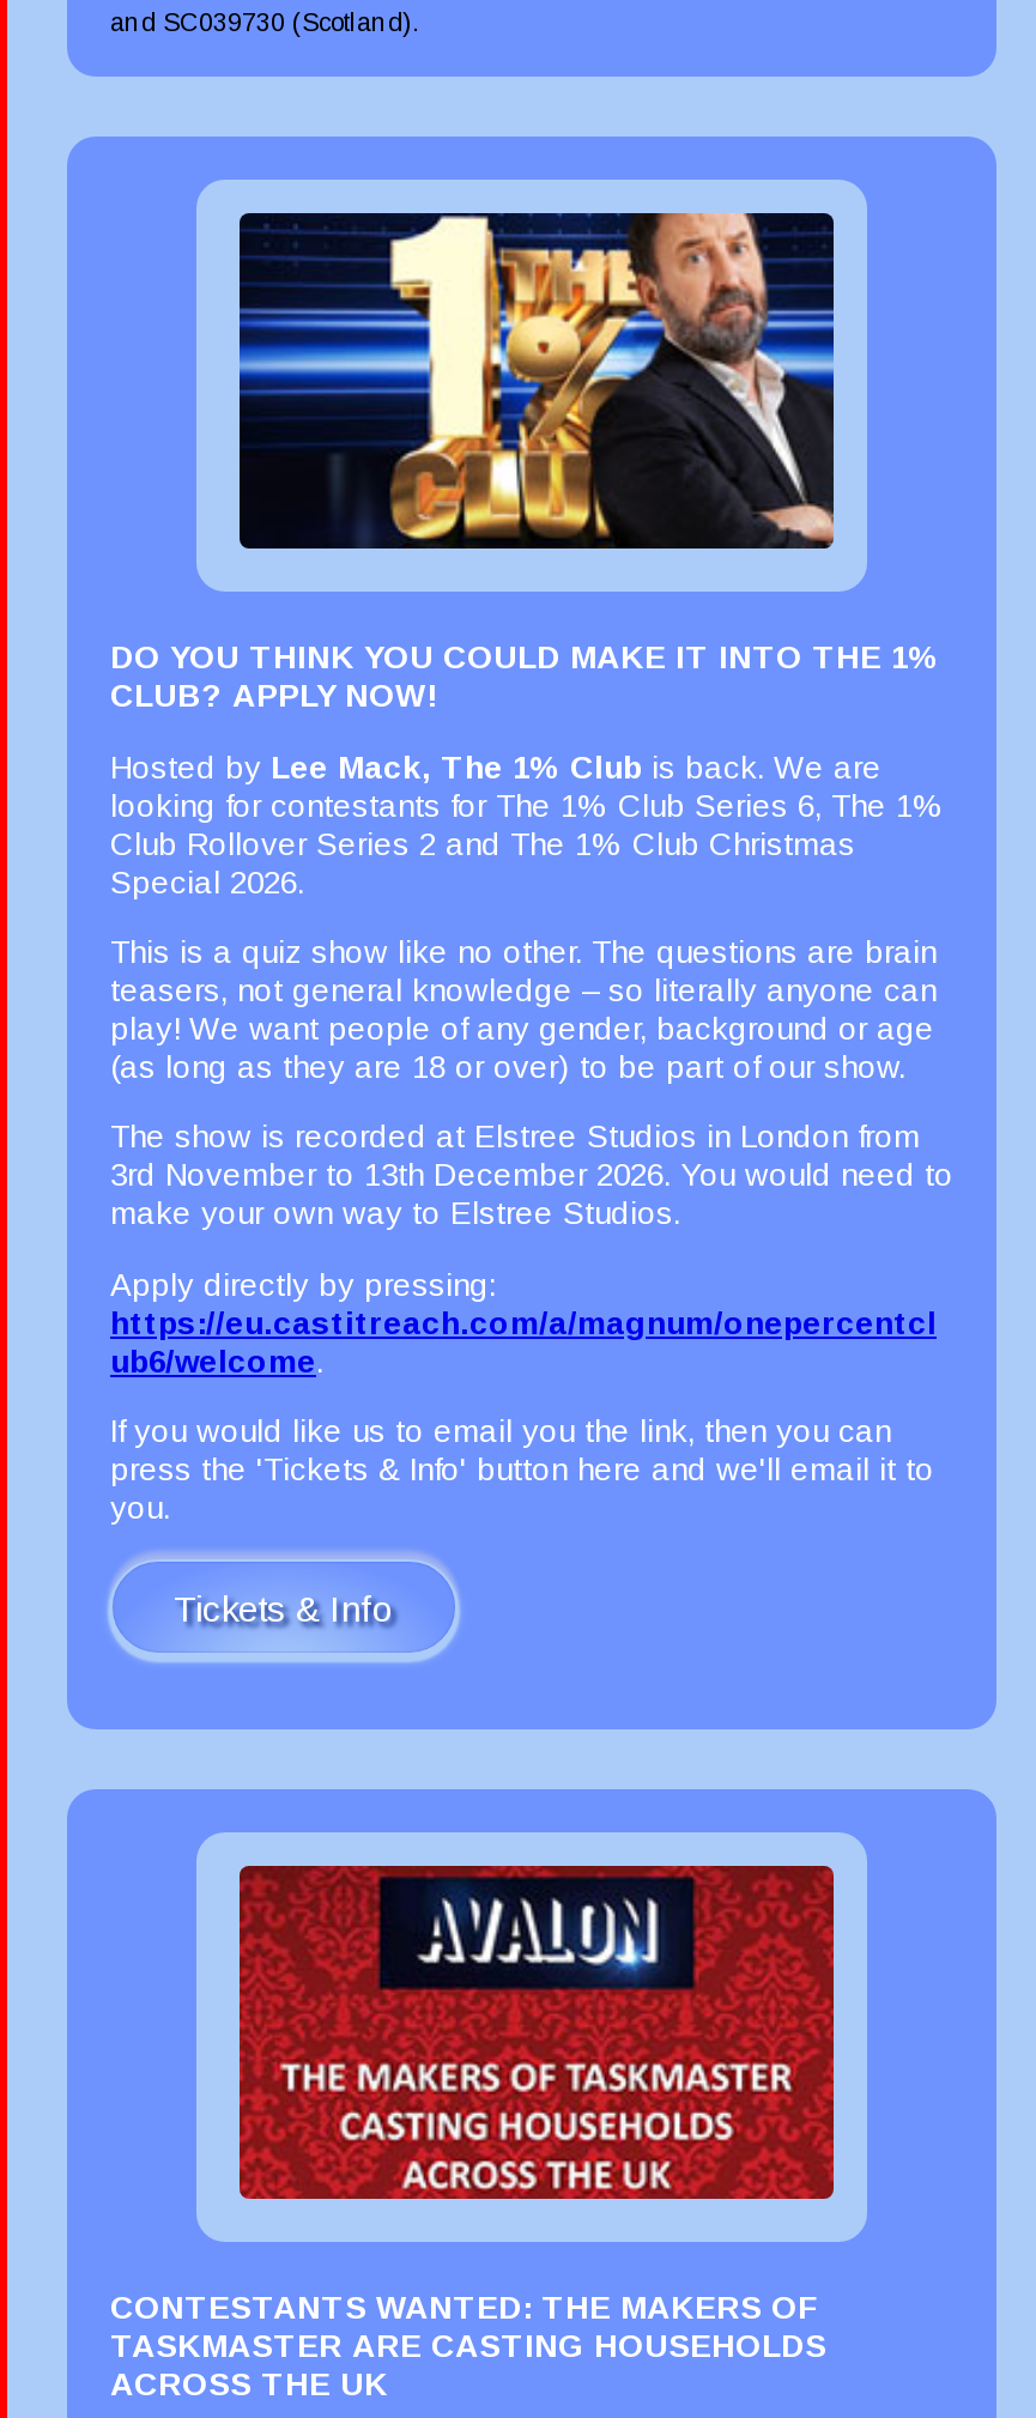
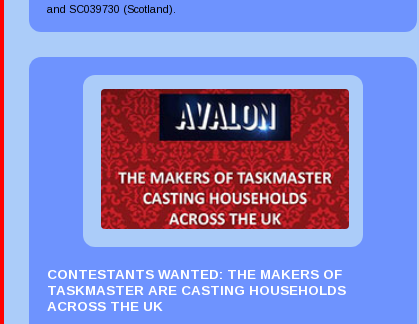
- [image]
- DO YOU THINK YOU COULD MAKE IT INTO THE 1%
- CLUB? APPLY NOW!
- Hosted by Lee Mack, The 1% Club is back. We are
- looking for contestants for The 1% Club Series 6, The 1%
- Club Rollover Series 2 and The 1% Club Christmas
- Special 2026.
- This is a quiz show like no other. The questions are brain
- teasers, not general knowledge – so literally anyone can
- play! We want people of any gender, background or age
- (as long as they are 18 or over) to be part of our show.
- The show is recorded at Elstree Studios in London from
- 3rd November to 13th December 2026. You would need to
- make your own way to Elstree Studios.
- Apply directly by pressing:
- https://eu.castitreach.com/a/magnum/onepercentcl
- ub6/welcome.
- If you would like us to email you the link, then you can
- press the 'Tickets & Info' button here and we'll email it to
- you.
- Tickets & Info
